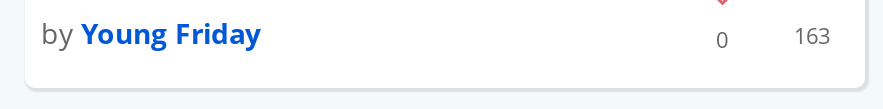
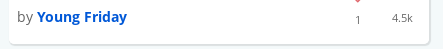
- 0
- 163
+ 1
+ 4.5k
